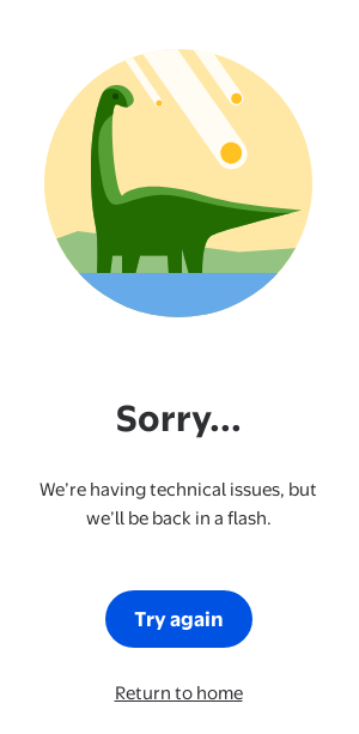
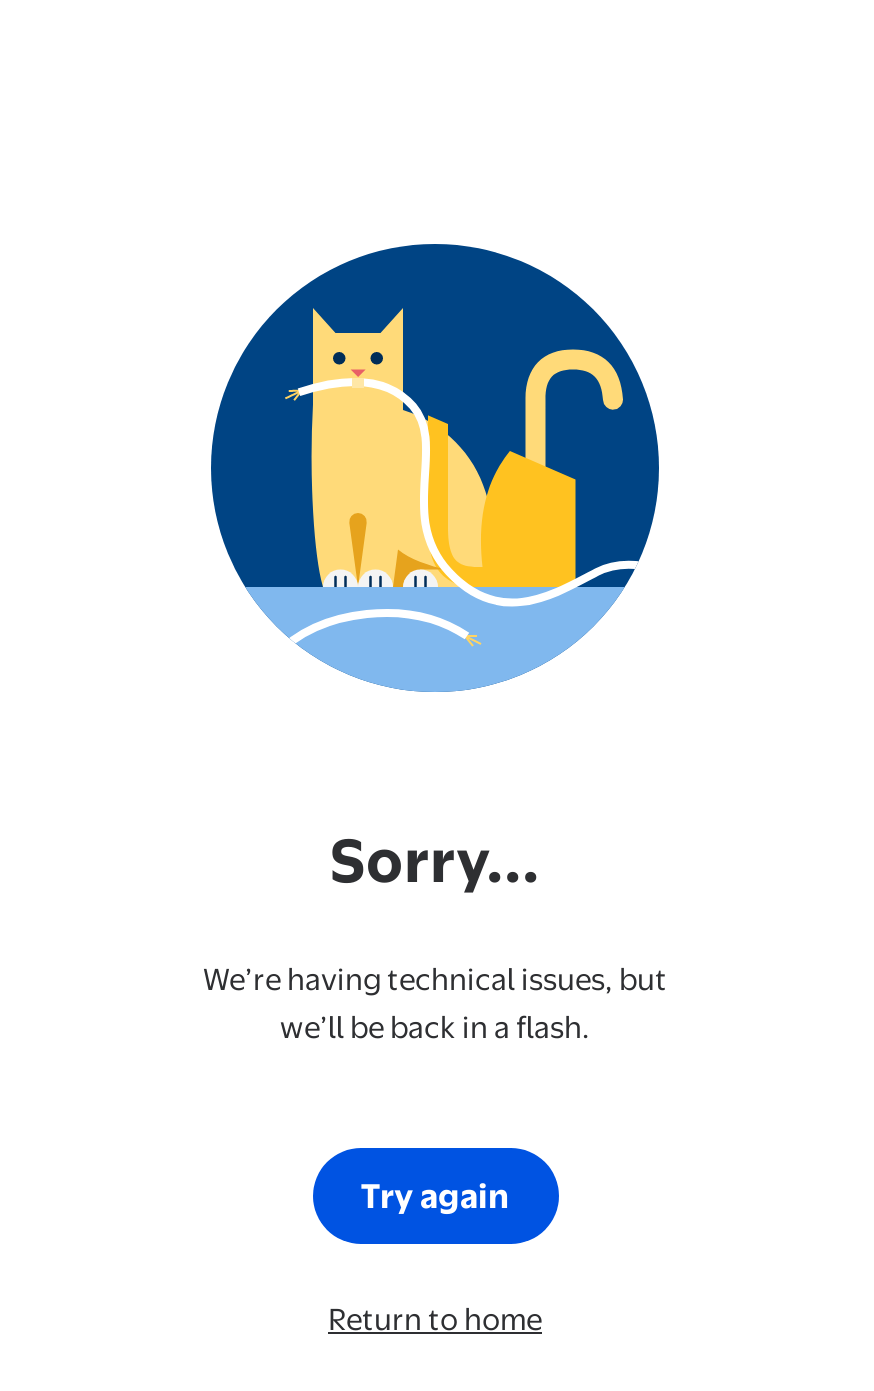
- [image]
+ [image]
